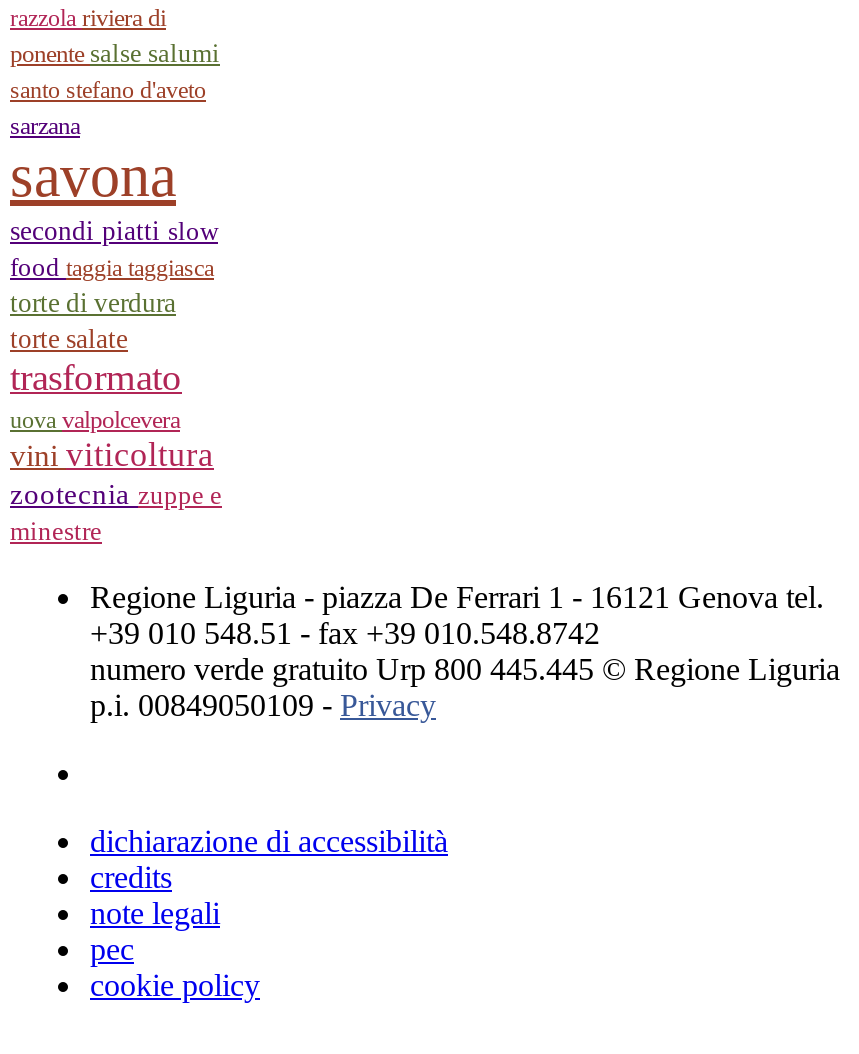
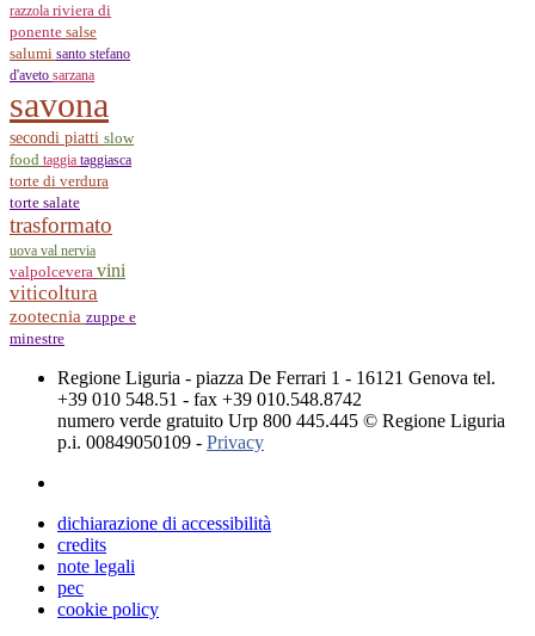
- uova valpolcevera
- vini viticoltura
+ uova val nervia
+ valpolcevera vini
+ viticoltura
